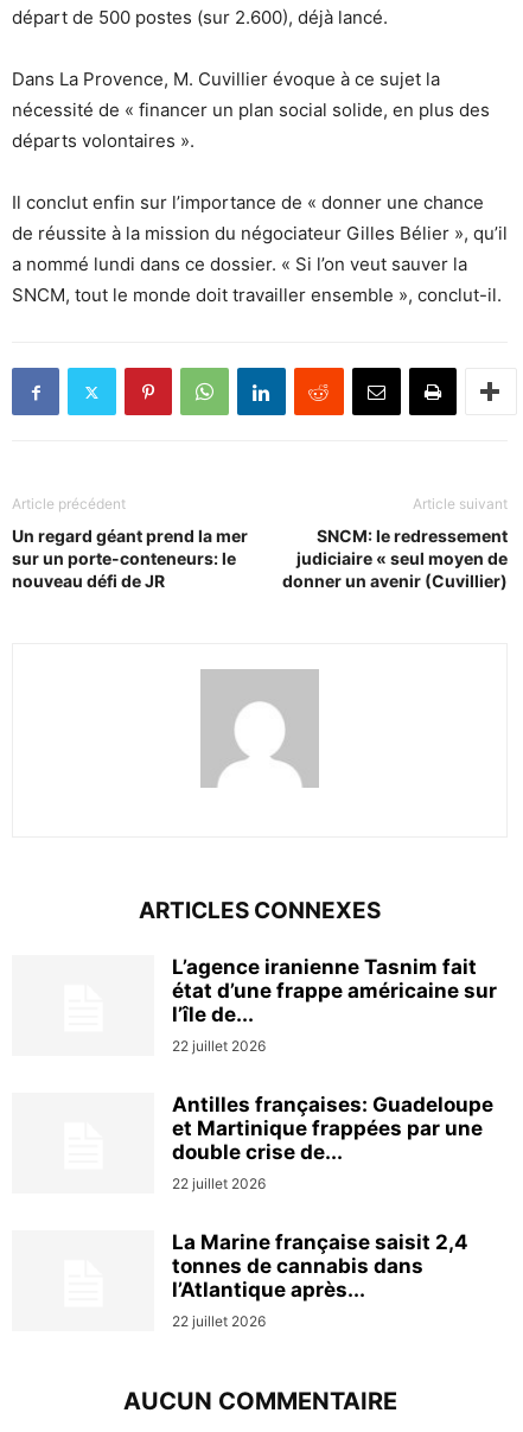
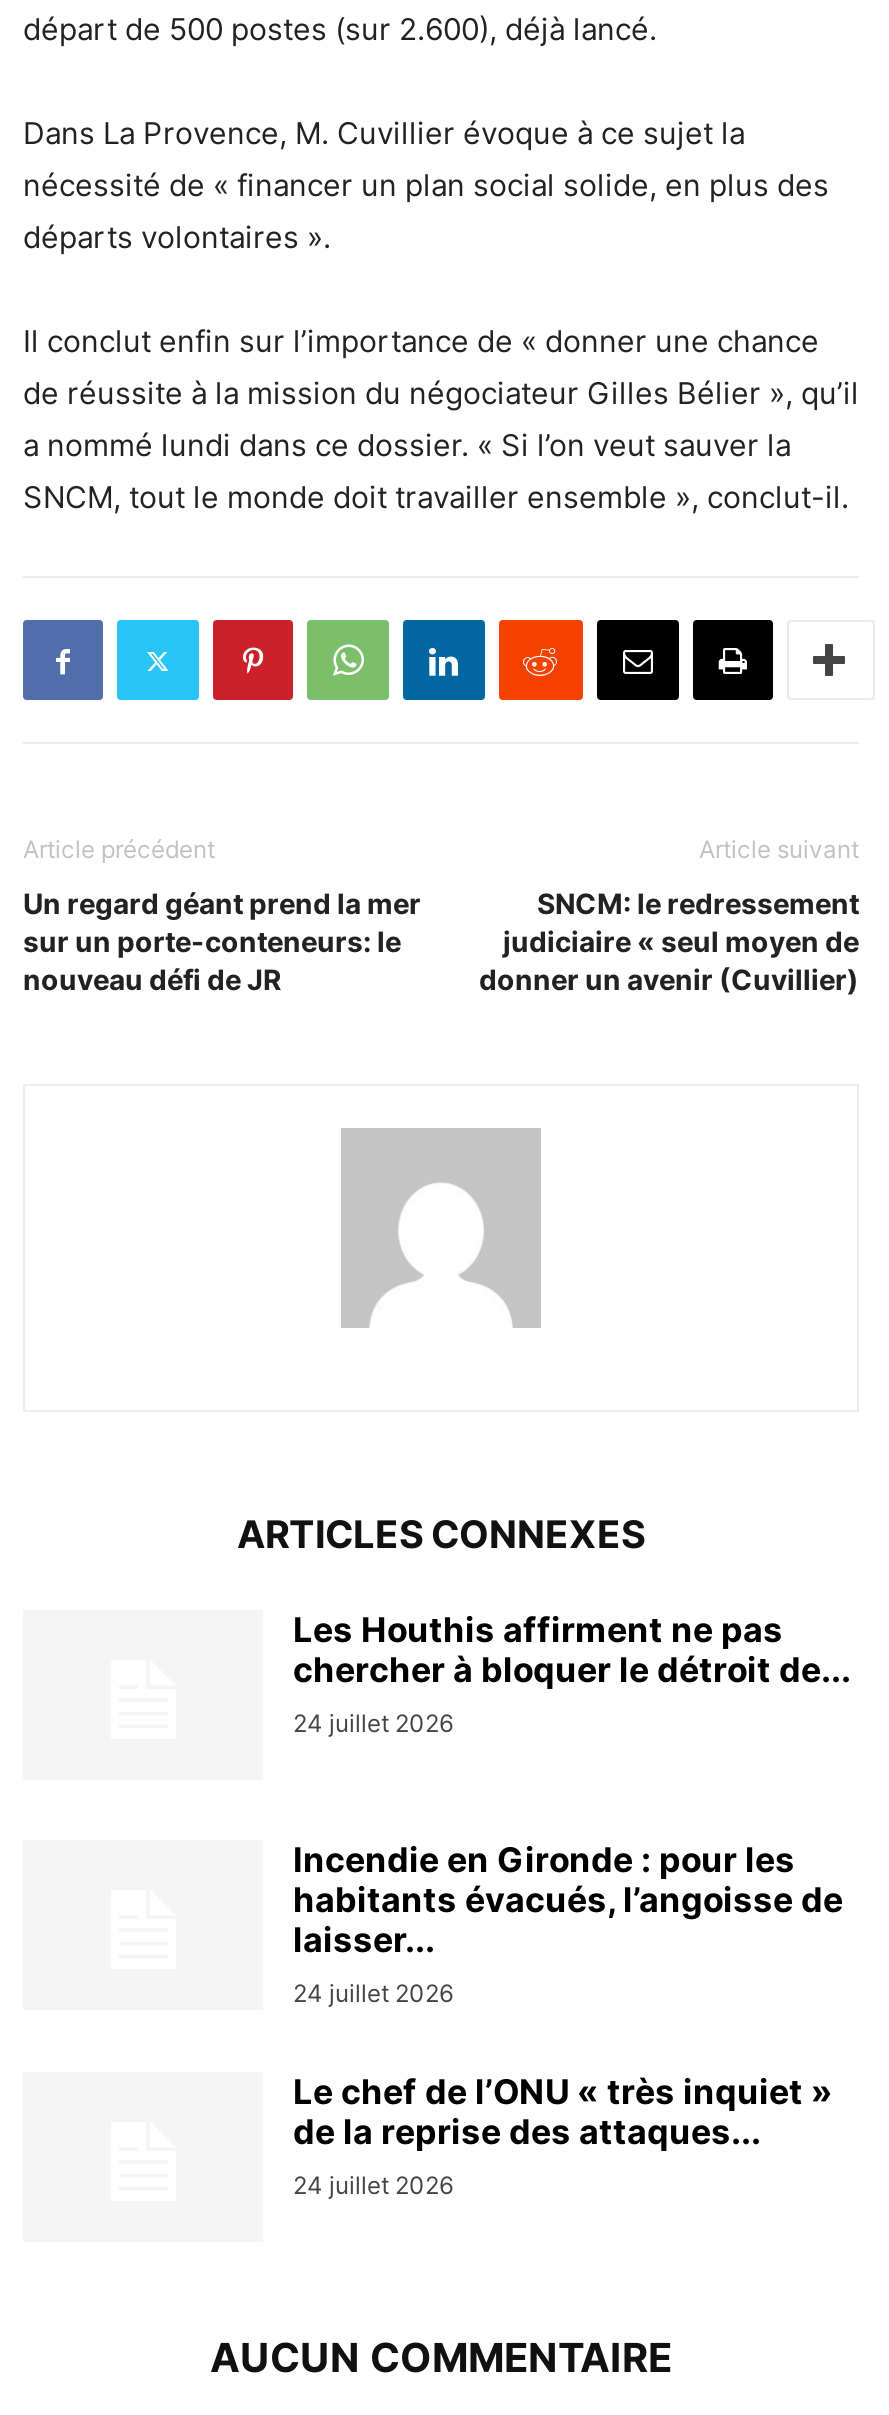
- L’agence iranienne Tasnim fait
- état d’une frappe américaine sur
- l’île de...
- 22 juillet 2026
+ Les Houthis affirment ne pas
+ chercher à bloquer le détroit de...
+ 24 juillet 2026

- Antilles françaises: Guadeloupe
- et Martinique frappées par une
- double crise de...
- 22 juillet 2026
+ Incendie en Gironde : pour les
+ habitants évacués, l’angoisse de
+ laisser...
+ 24 juillet 2026

- La Marine française saisit 2,4
- tonnes de cannabis dans
- l’Atlantique après...
- 22 juillet 2026
+ Le chef de l’ONU « très inquiet »
+ de la reprise des attaques...
+ 24 juillet 2026
